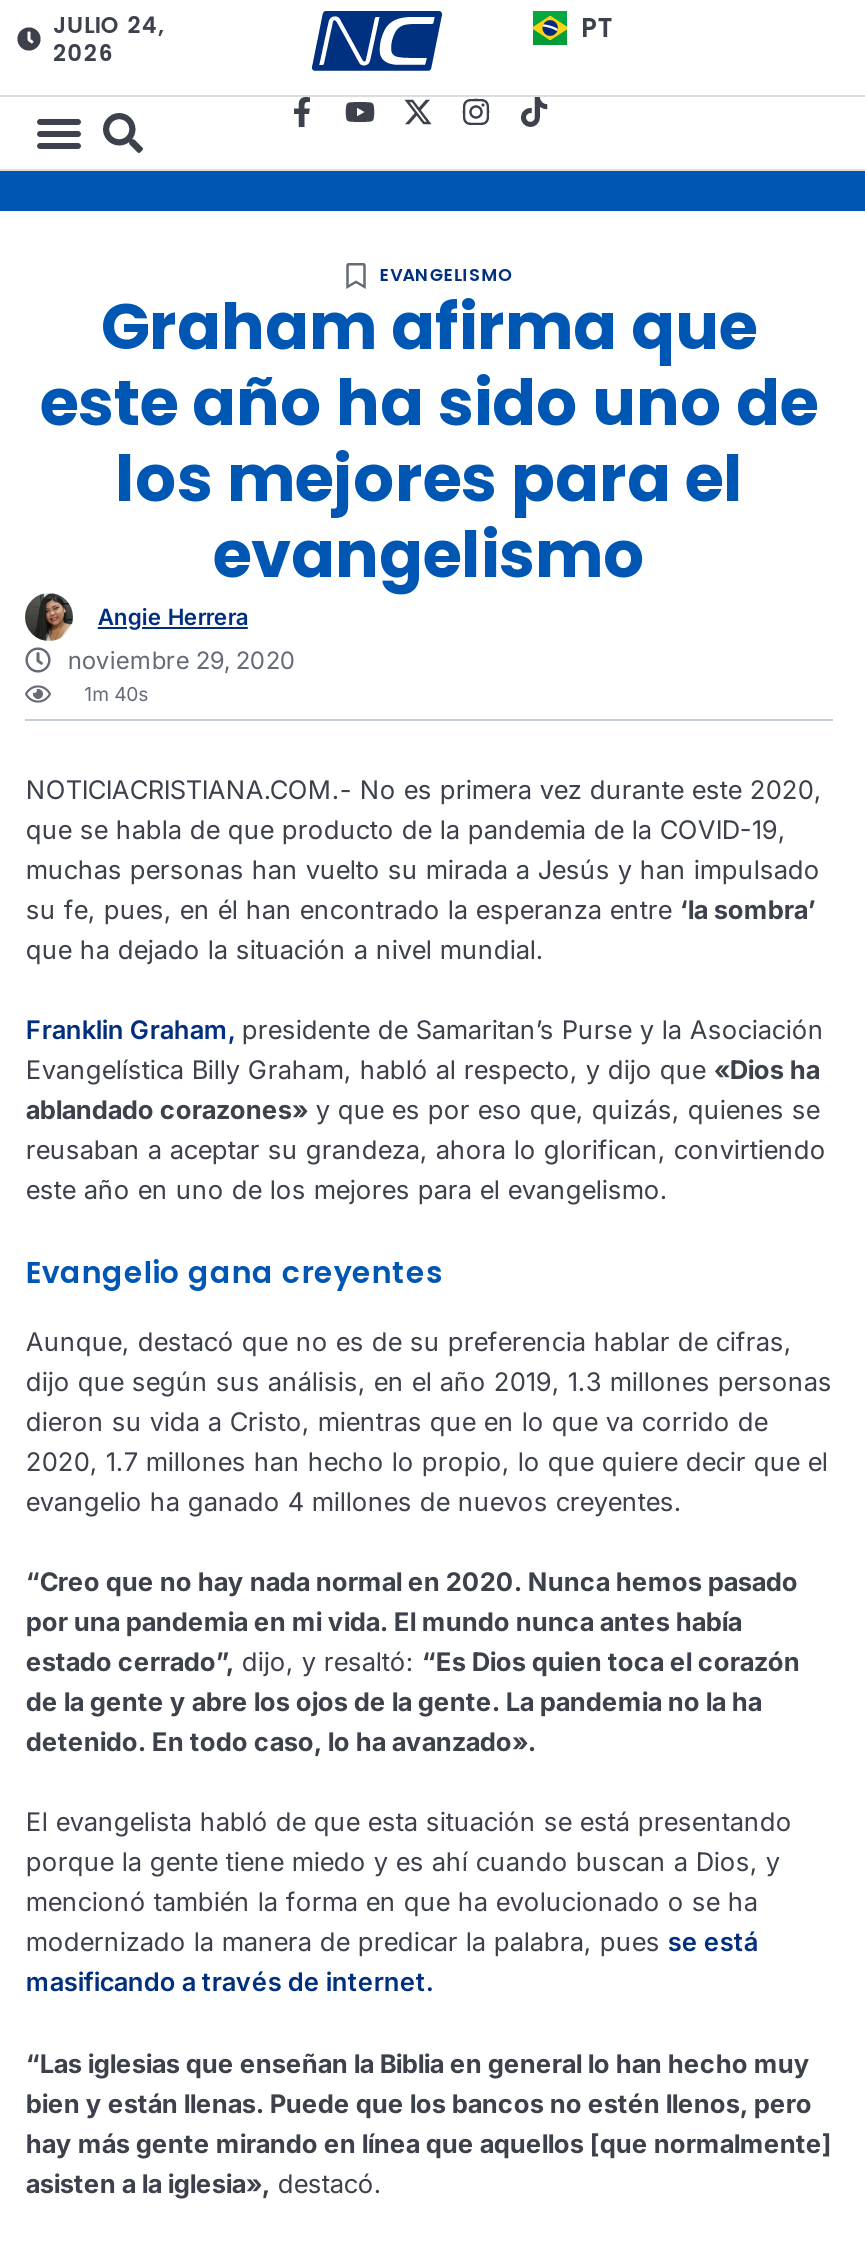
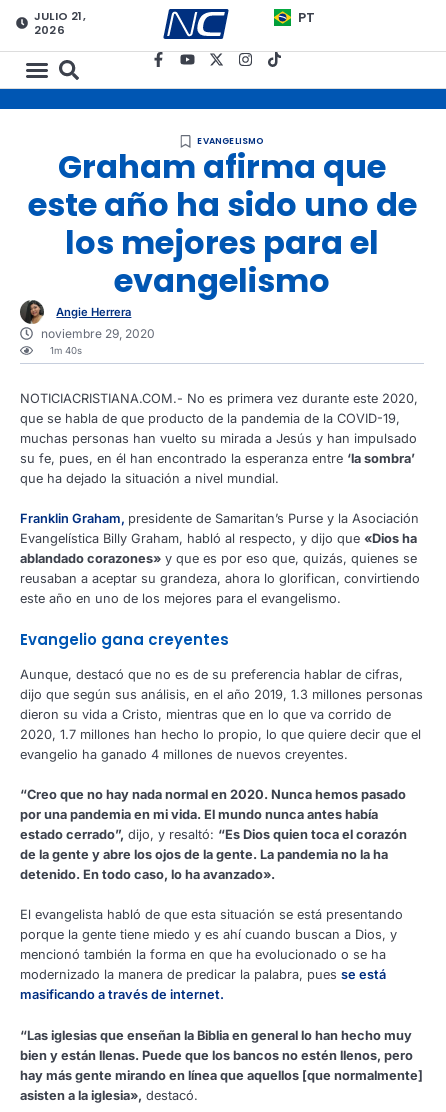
- JULIO 24,
+ JULIO 21,
